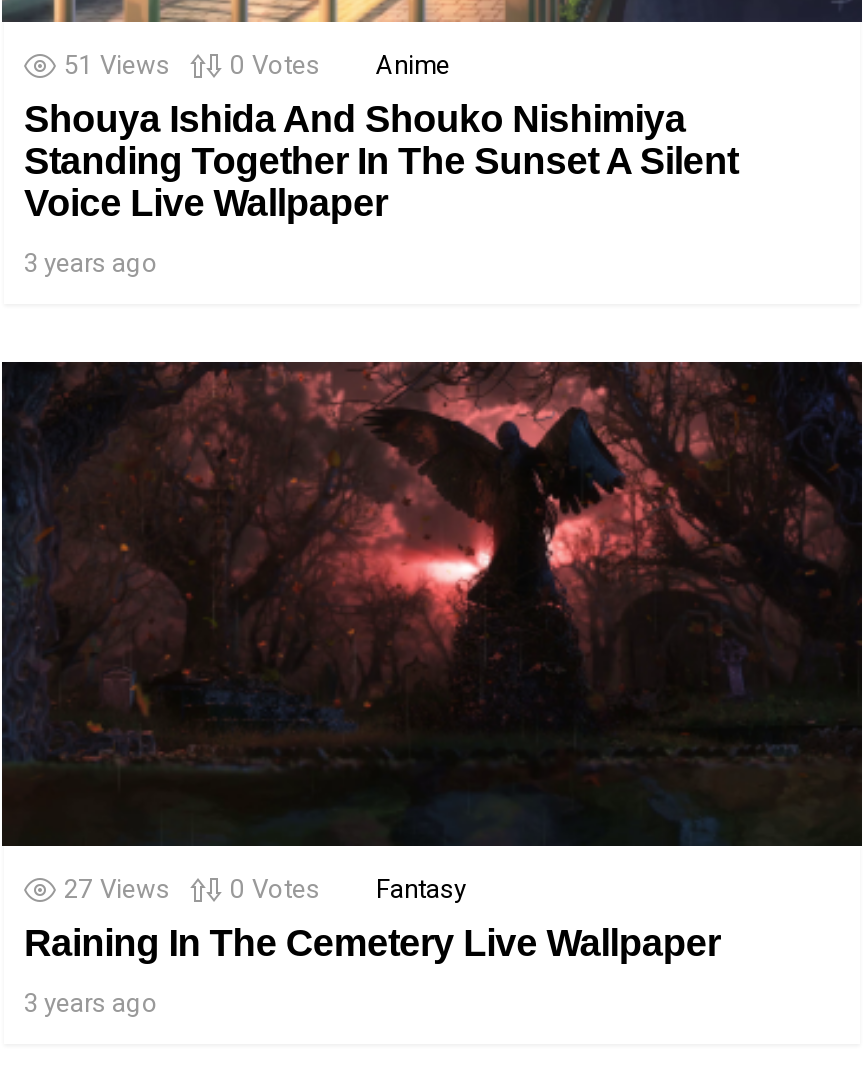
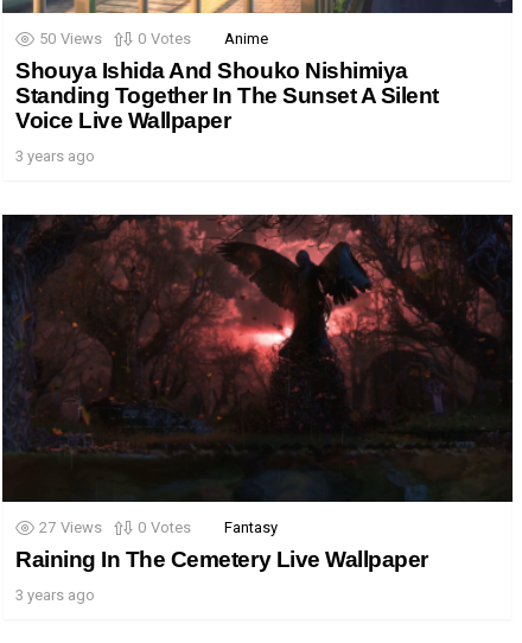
- 51 Views 0 Votes Anime
+ 50 Views 0 Votes Anime
